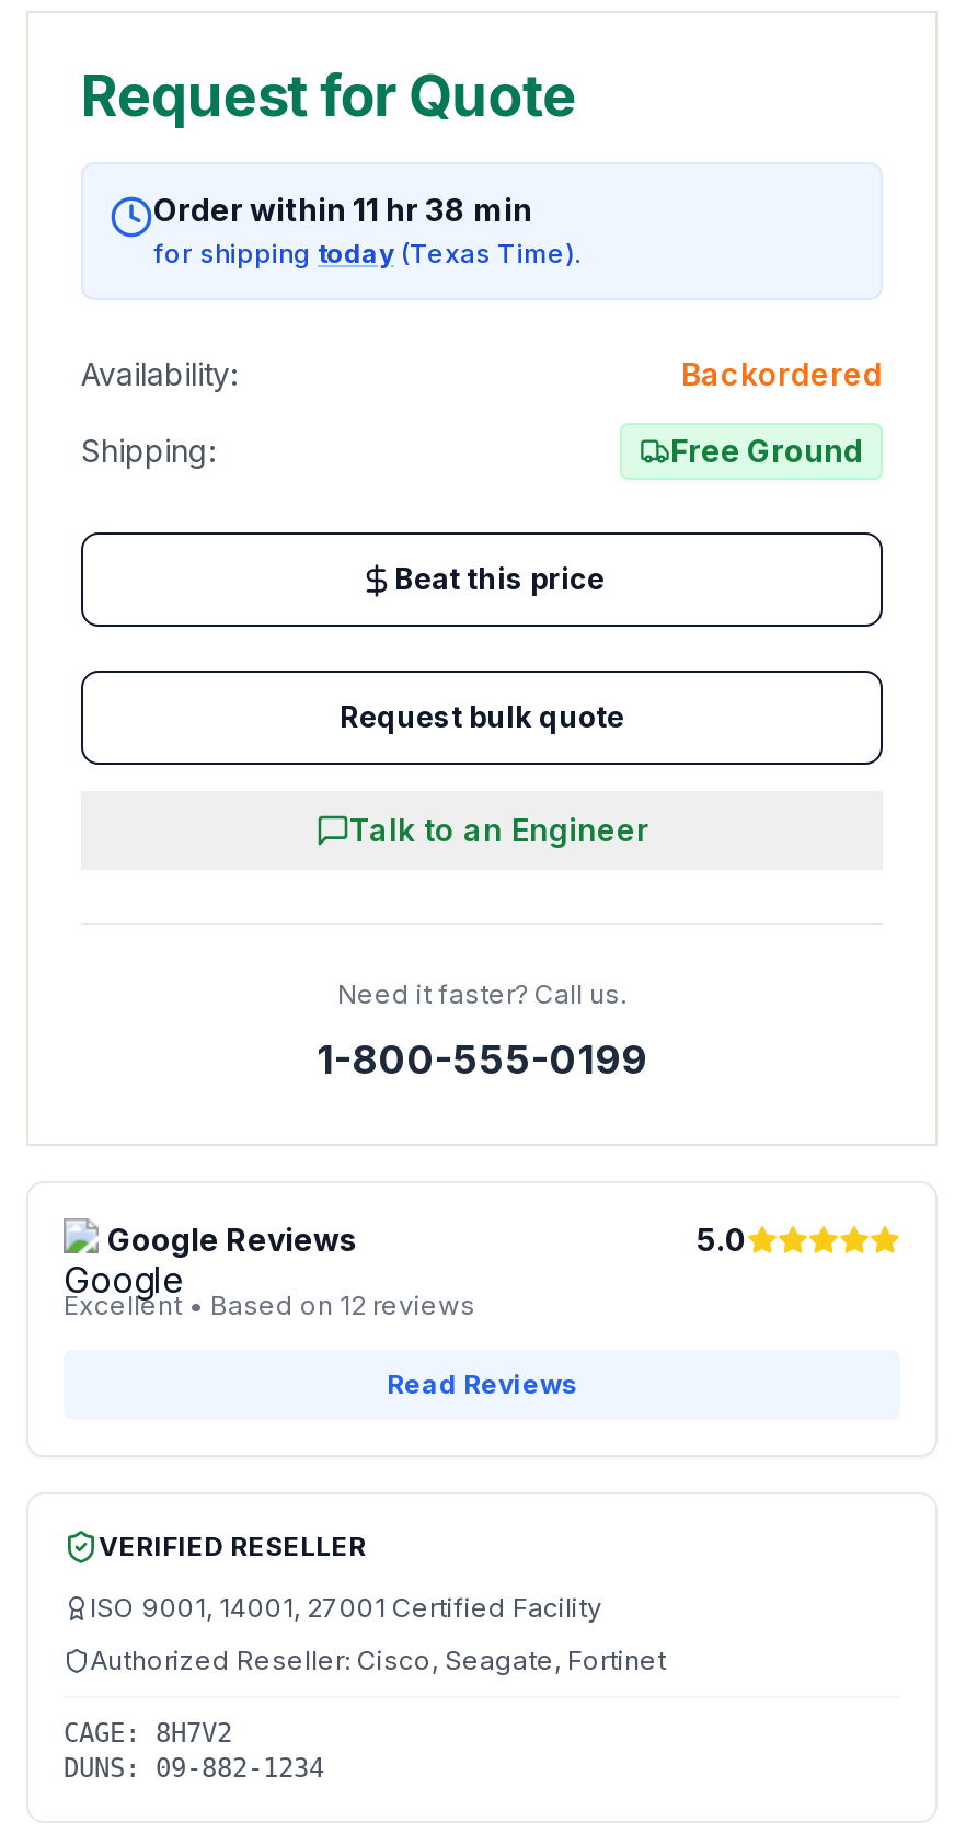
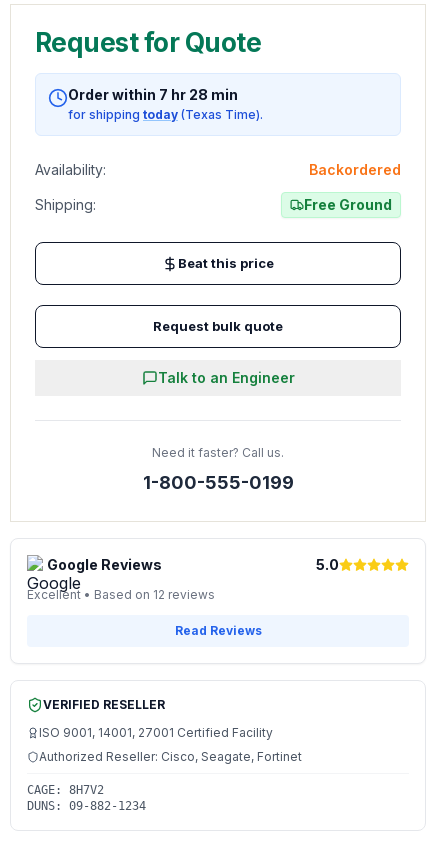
- Order within 11 hr 38 min
+ Order within 7 hr 28 min
